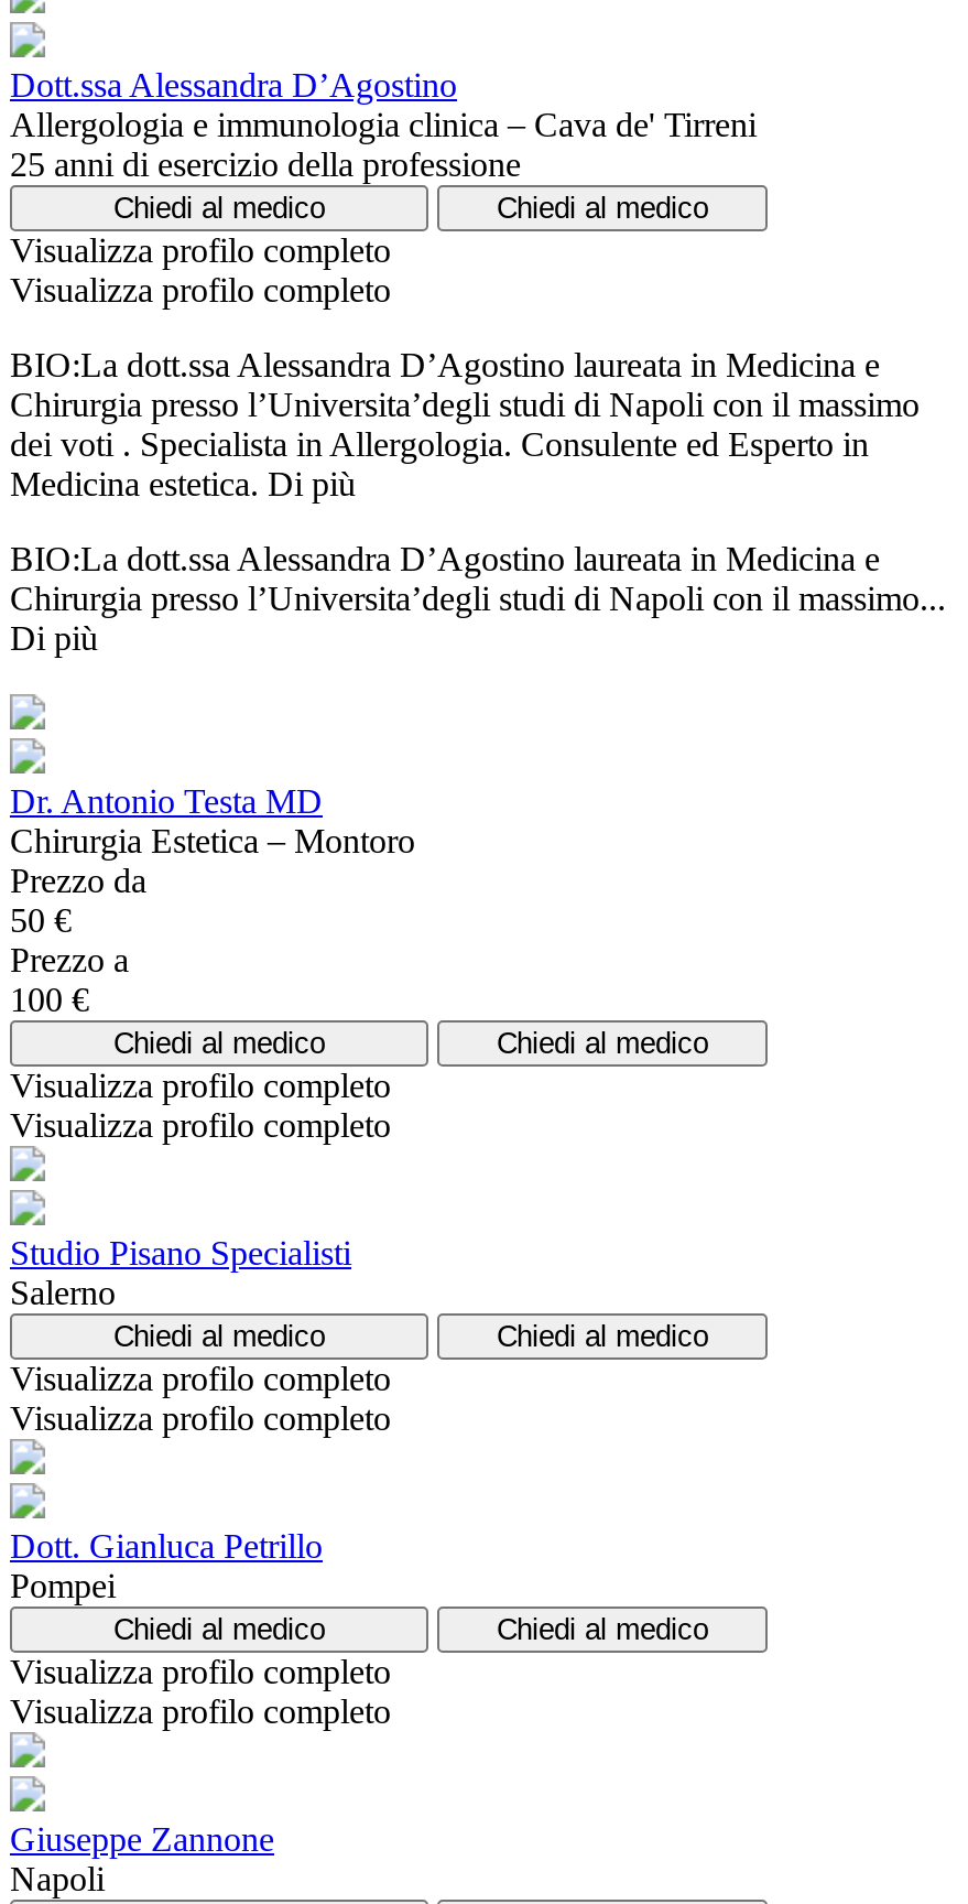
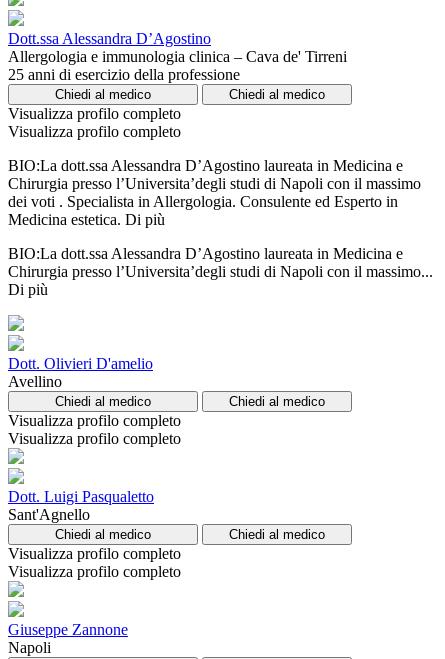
- Dr. Antonio Testa MD
- Chirurgia Estetica – Montoro
- Prezzo da
- 50 €
- Prezzo a
- 100 €
+ Dott. Olivieri D'amelio
+ Avellino

- Studio Pisano Specialisti
- Salerno
- Chiedi al medico
- Chiedi al medico
- Visualizza profilo completo
- Visualizza profilo completo
- Dott. Gianluca Petrillo
- Pompei
+ Dott. Luigi Pasqualetto
+ Sant'Agnello
